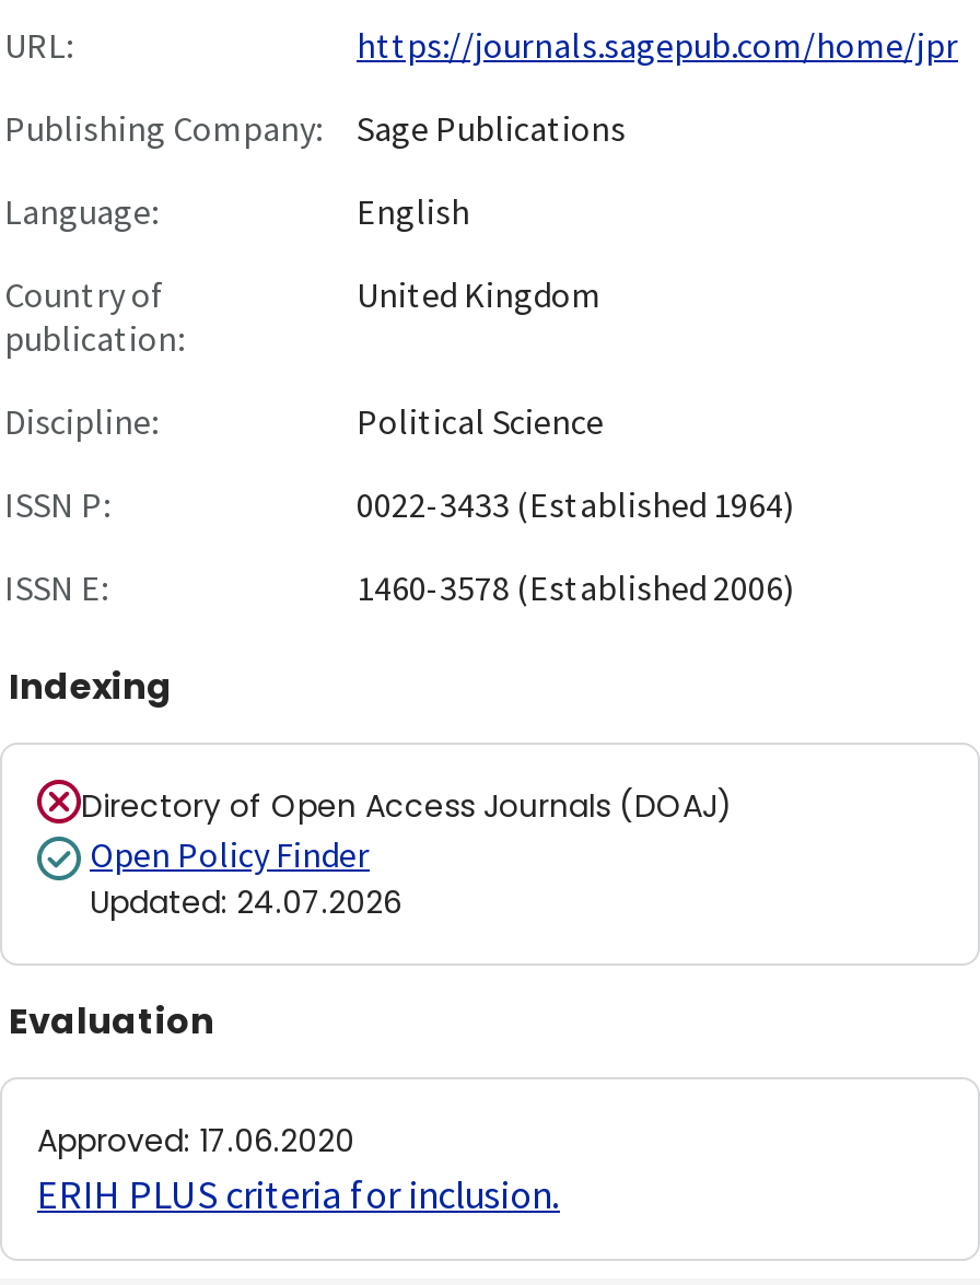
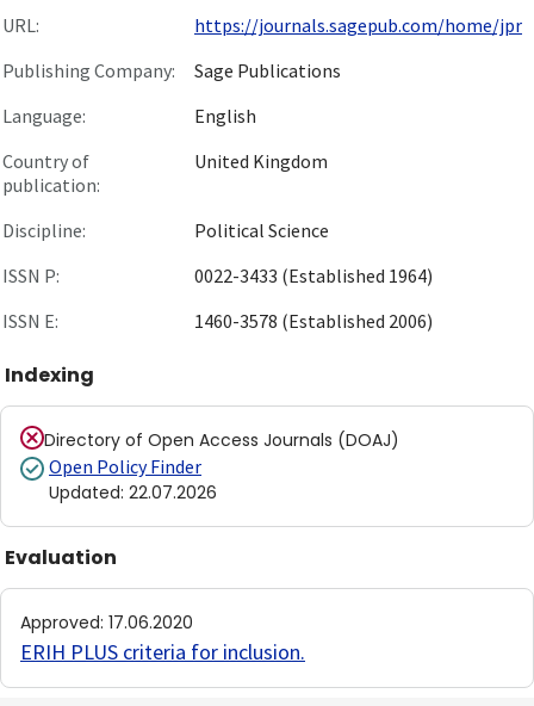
- Updated: 24.07.2026
+ Updated: 22.07.2026
